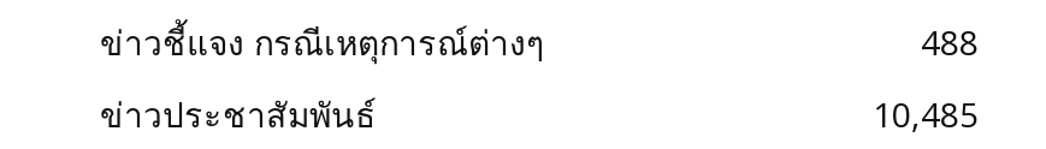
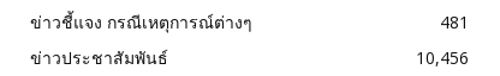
- 488
+ 481

- 10,485
+ 10,456
